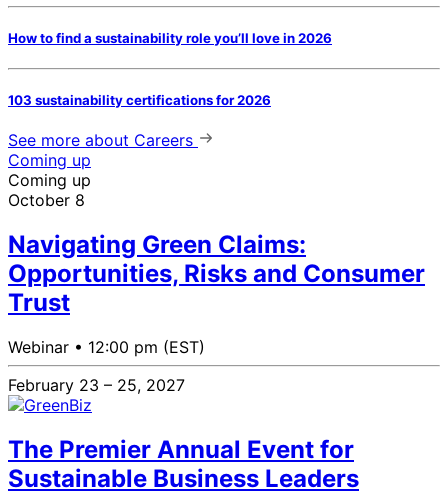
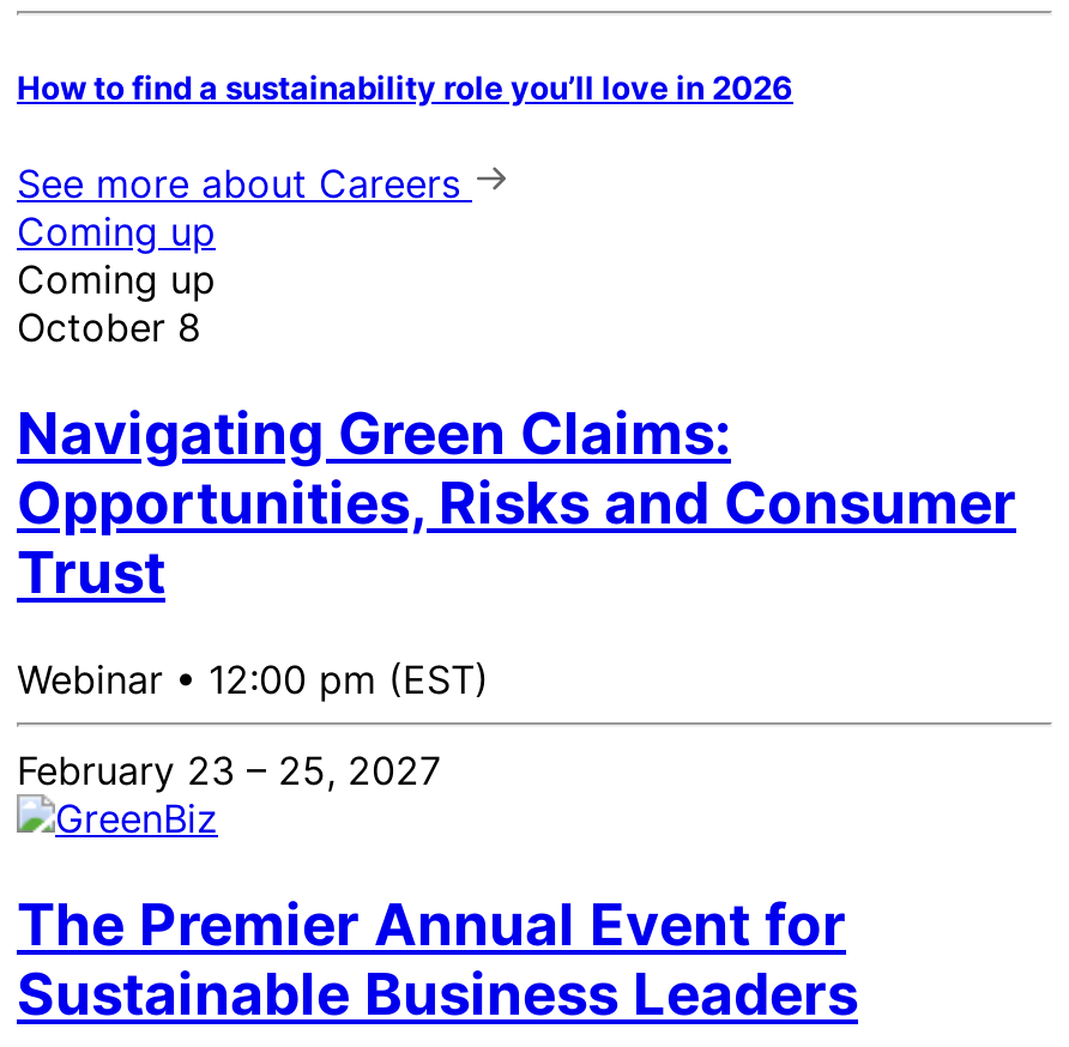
- 103 sustainability certifications for 2026
